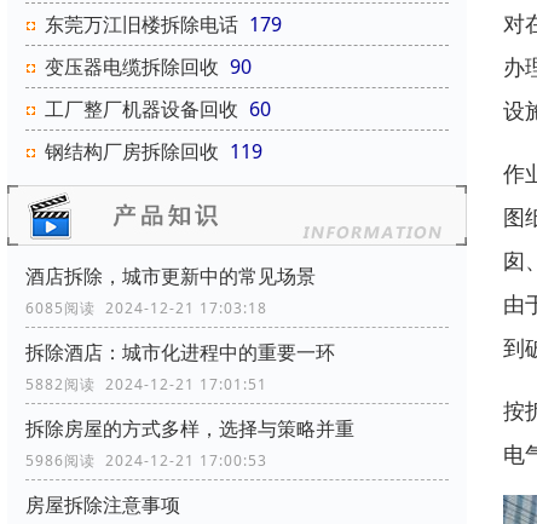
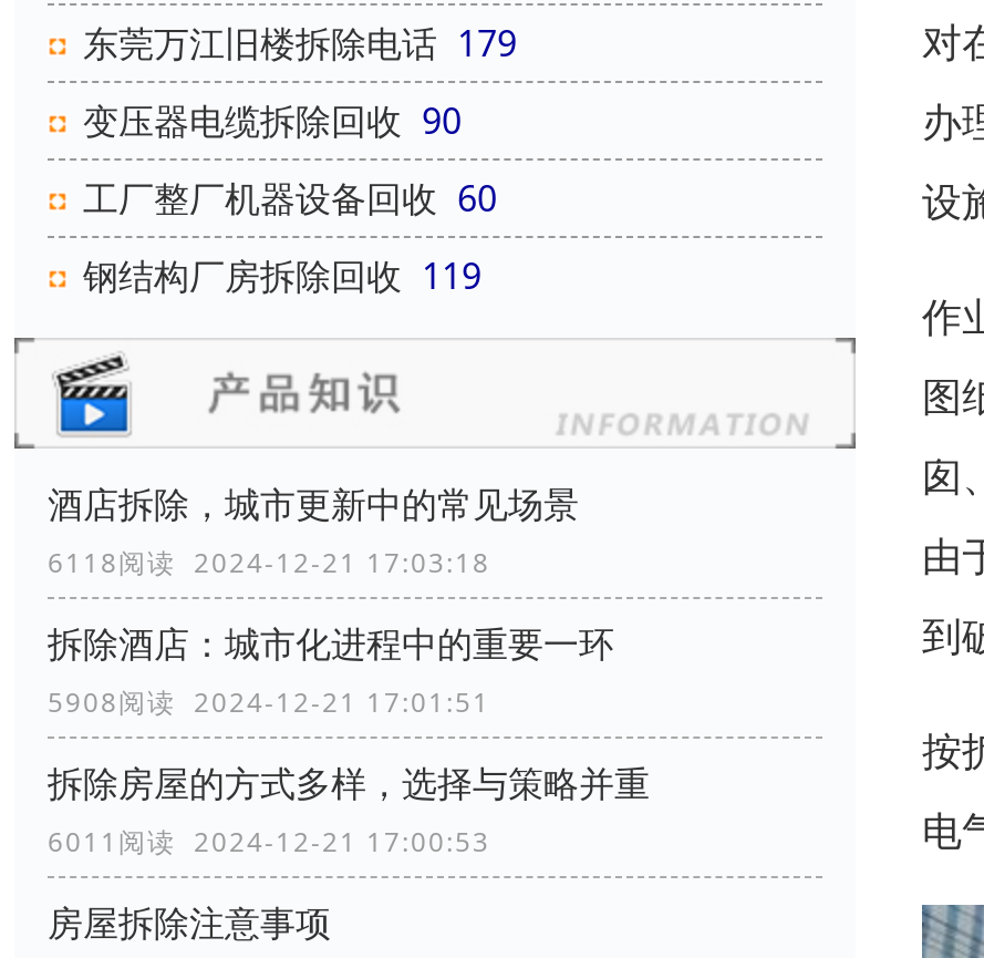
- 6085阅读 2024-12-21 17:03:18
+ 6118阅读 2024-12-21 17:03:18

- 5882阅读 2024-12-21 17:01:51
+ 5908阅读 2024-12-21 17:01:51

- 5986阅读 2024-12-21 17:00:53
+ 6011阅读 2024-12-21 17:00:53
